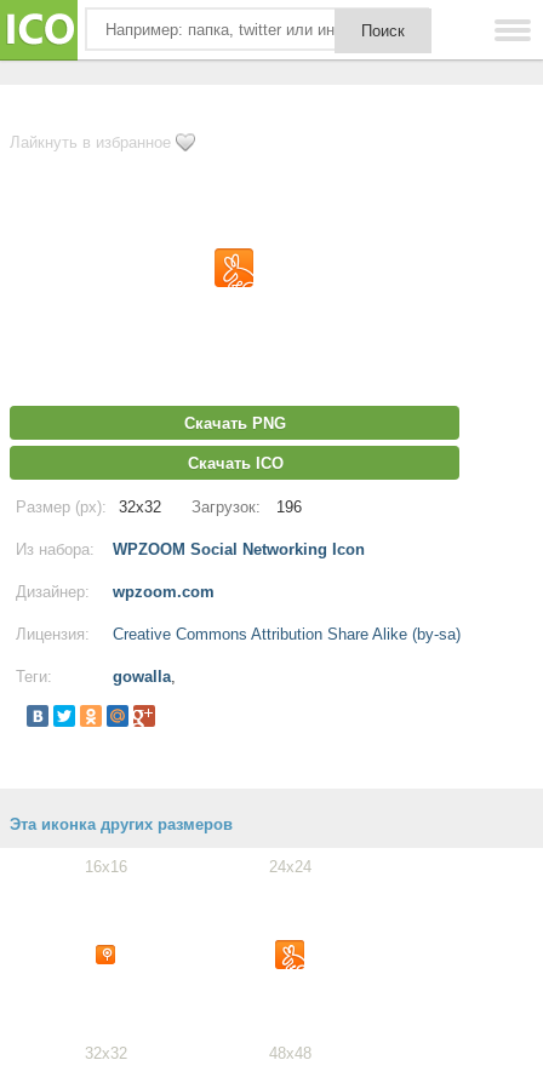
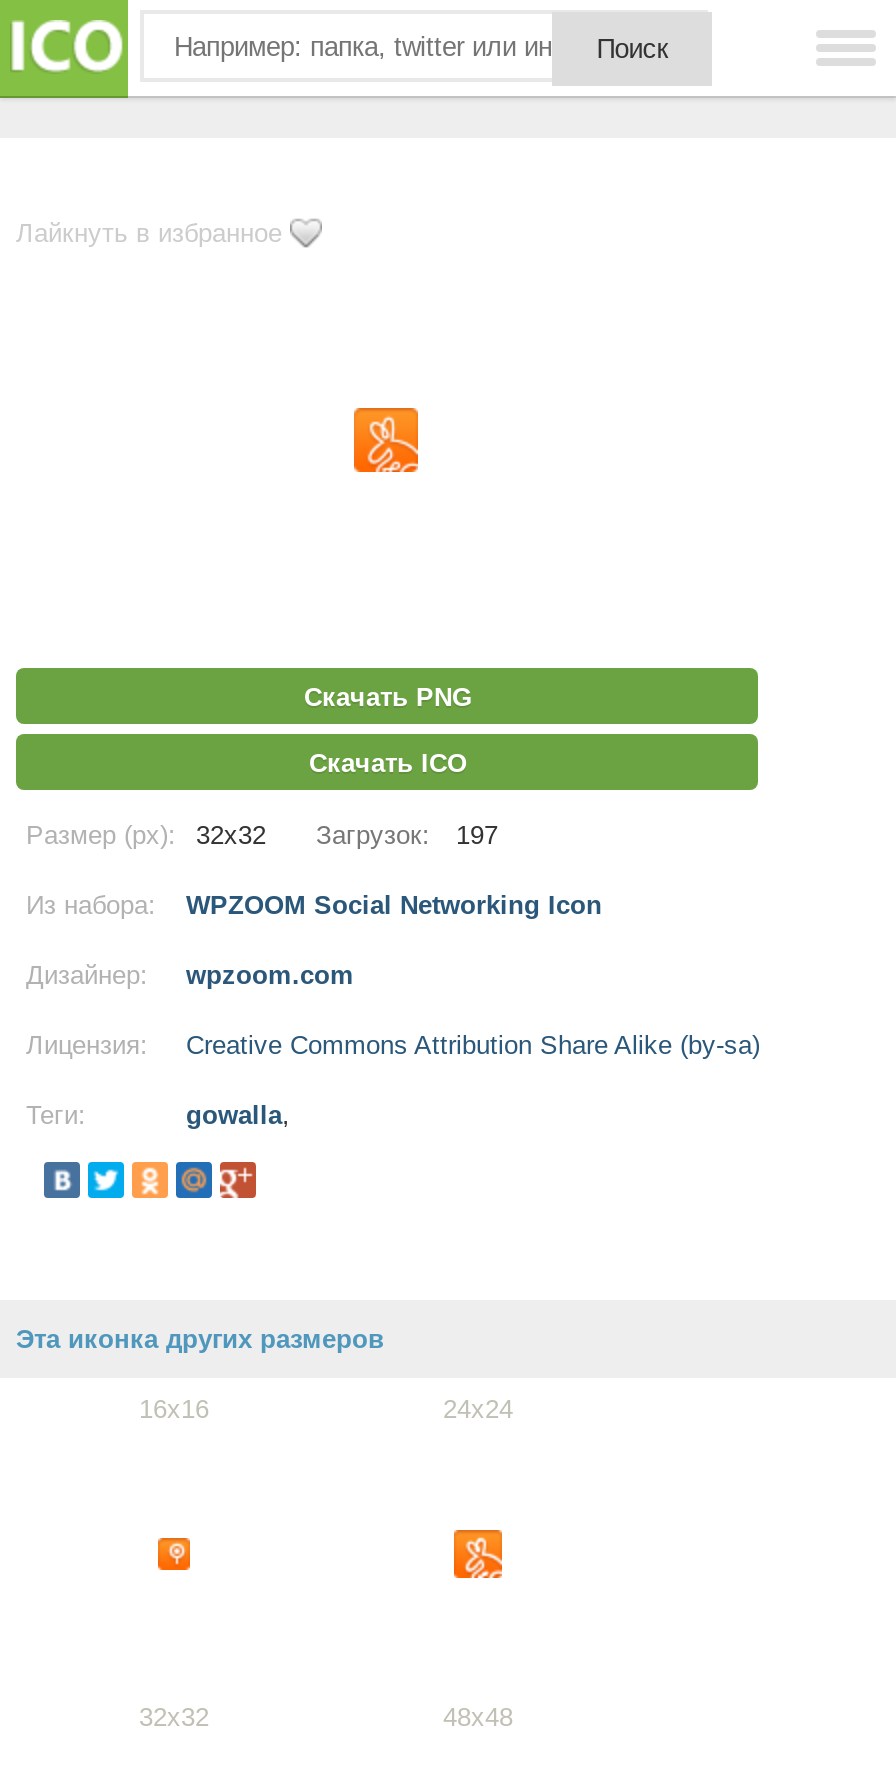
- 196
+ 197
